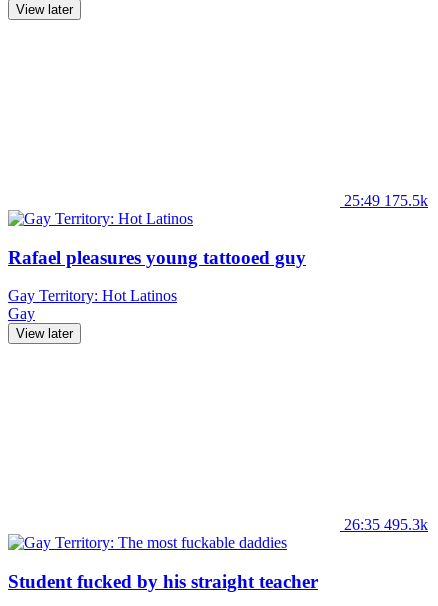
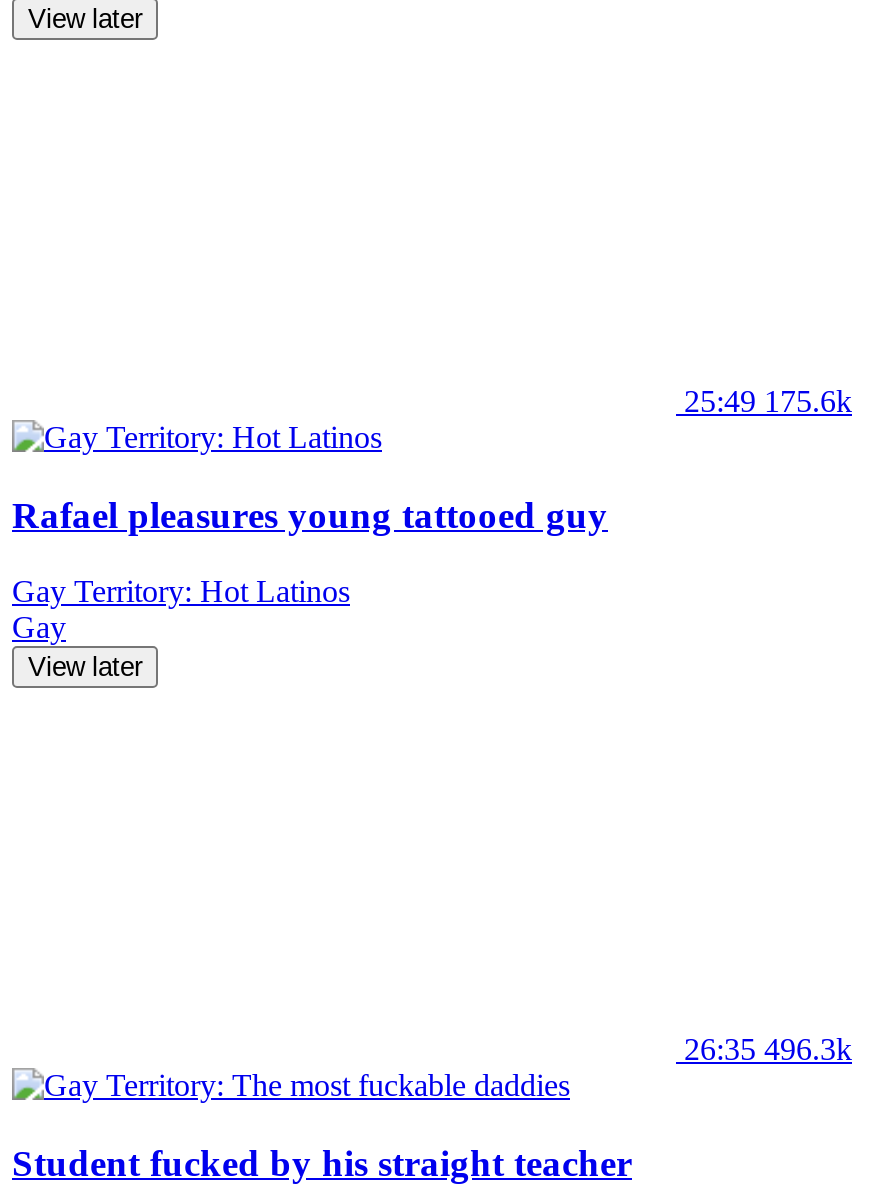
- 25:49 175.5k
+ 25:49 175.6k

- 26:35 495.3k
+ 26:35 496.3k
